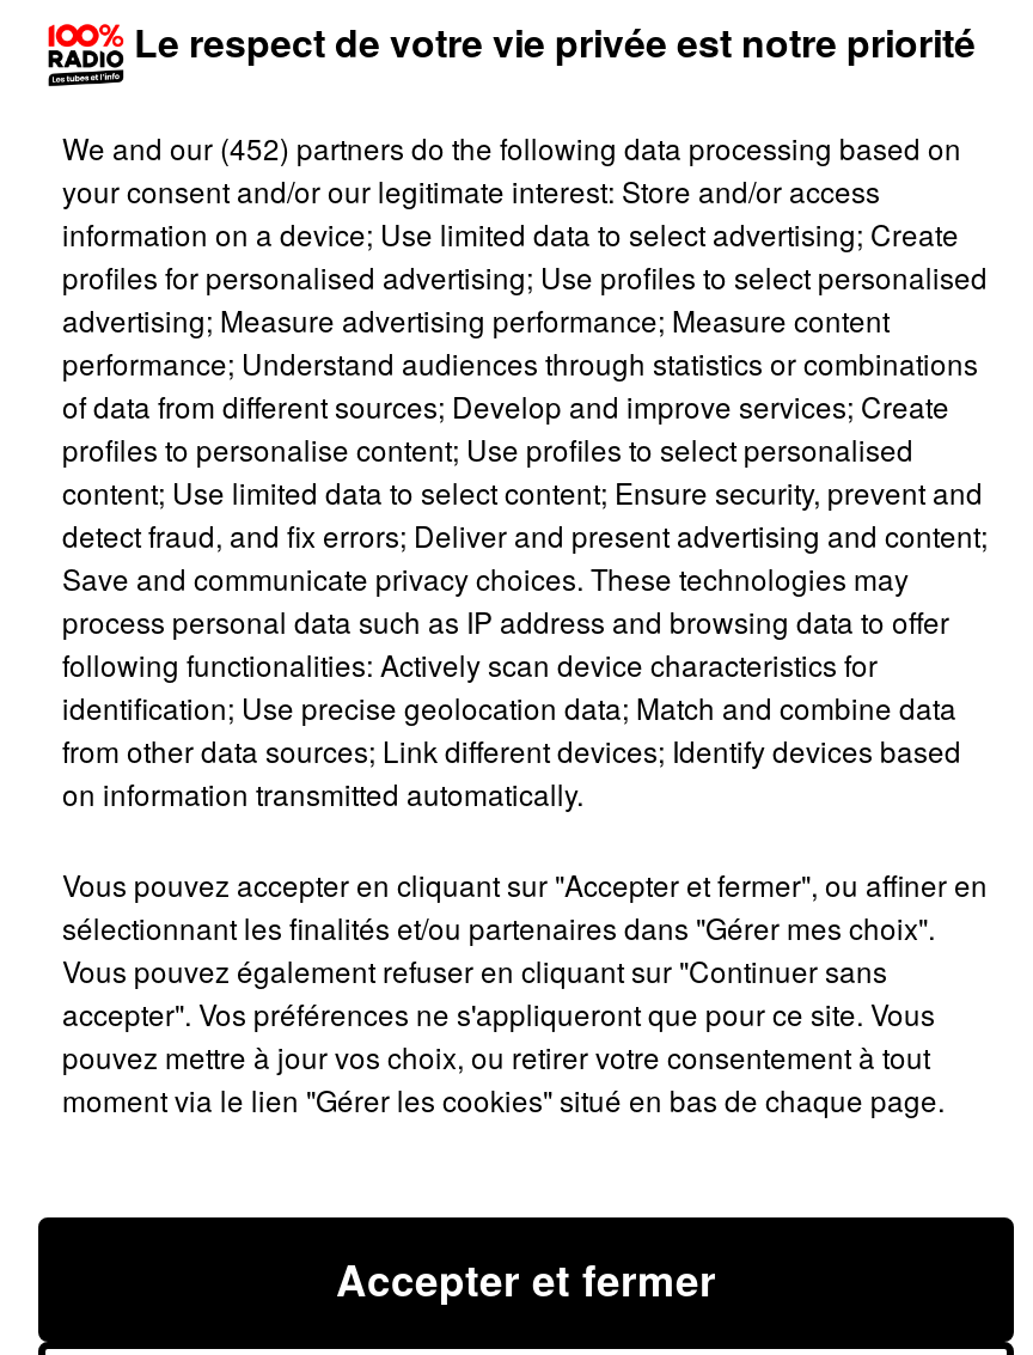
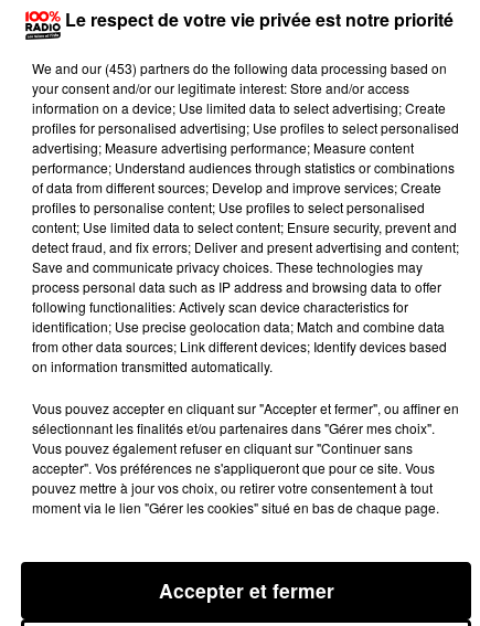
- We and our (452) partners do the following data processing based on
+ We and our (453) partners do the following data processing based on
